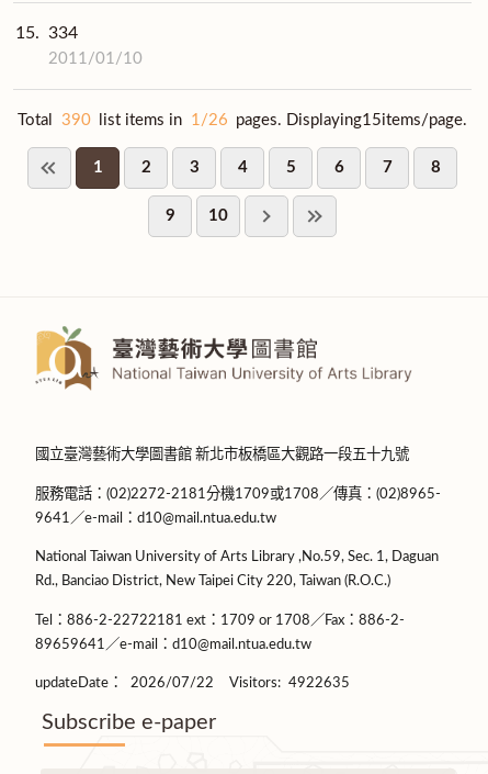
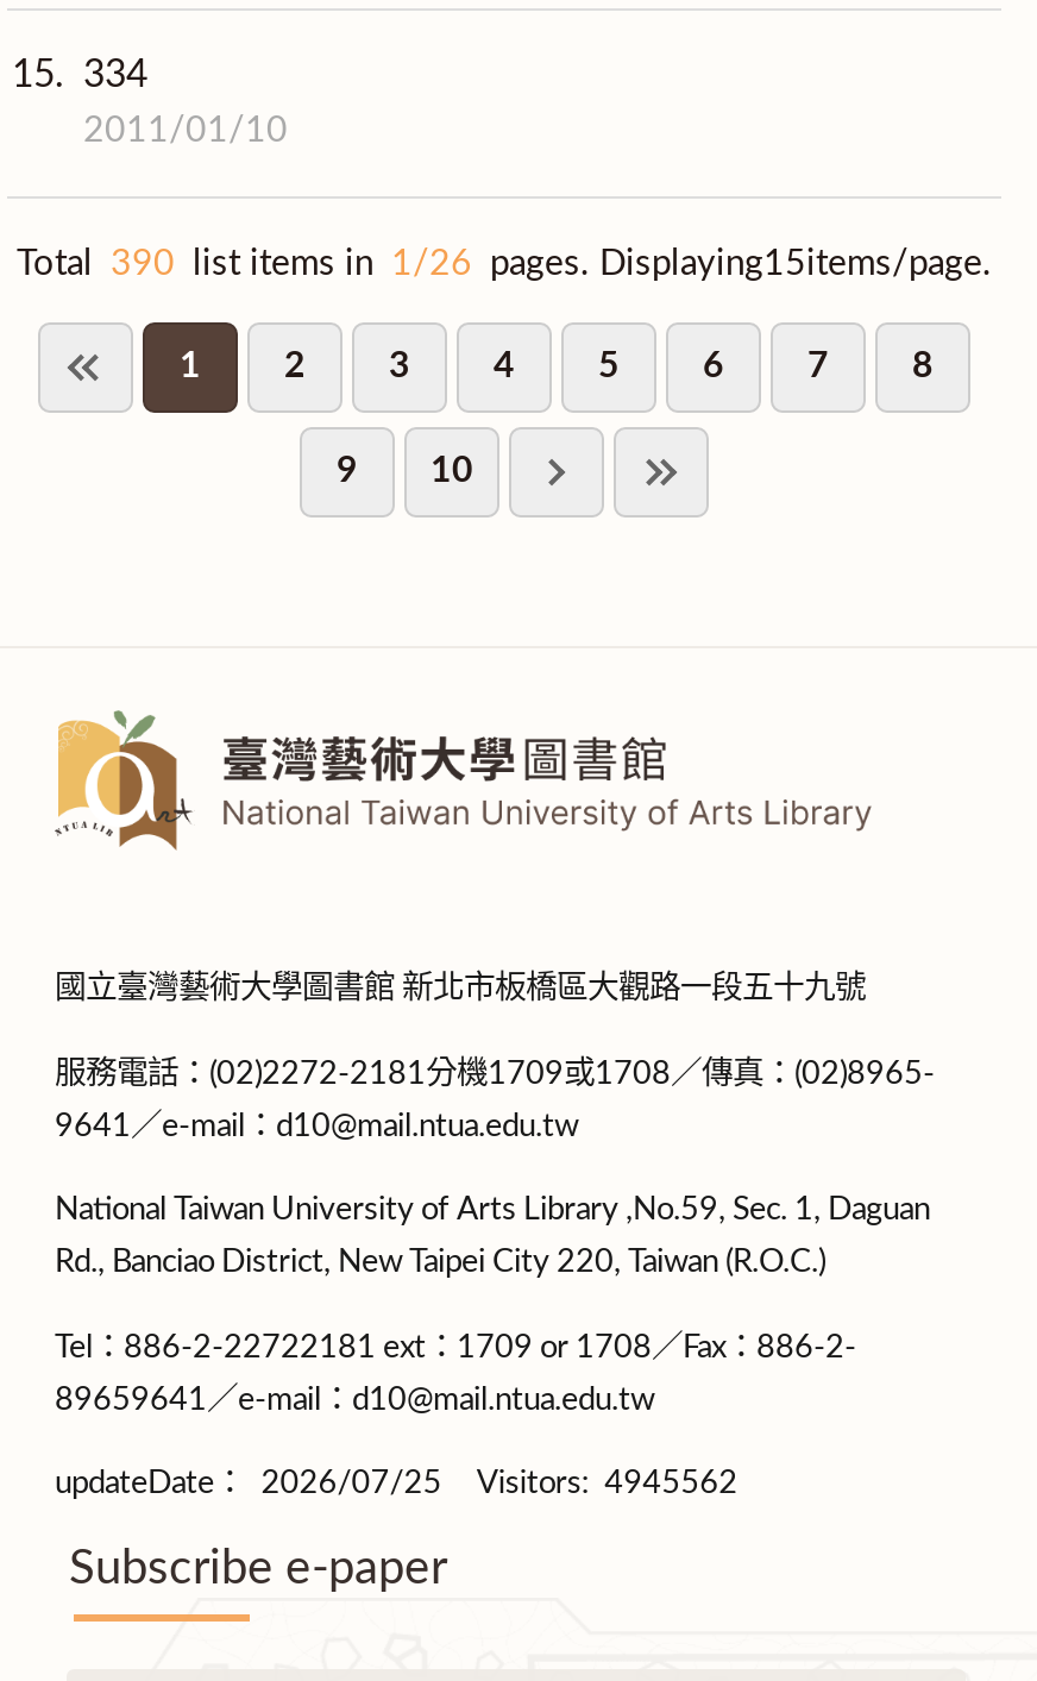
- updateDate： 2026/07/22
+ updateDate： 2026/07/25

- Visitors: 4922635
+ Visitors: 4945562
